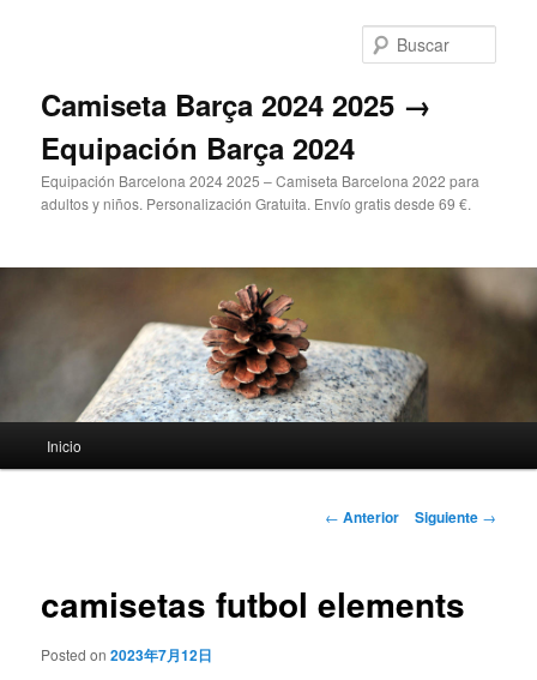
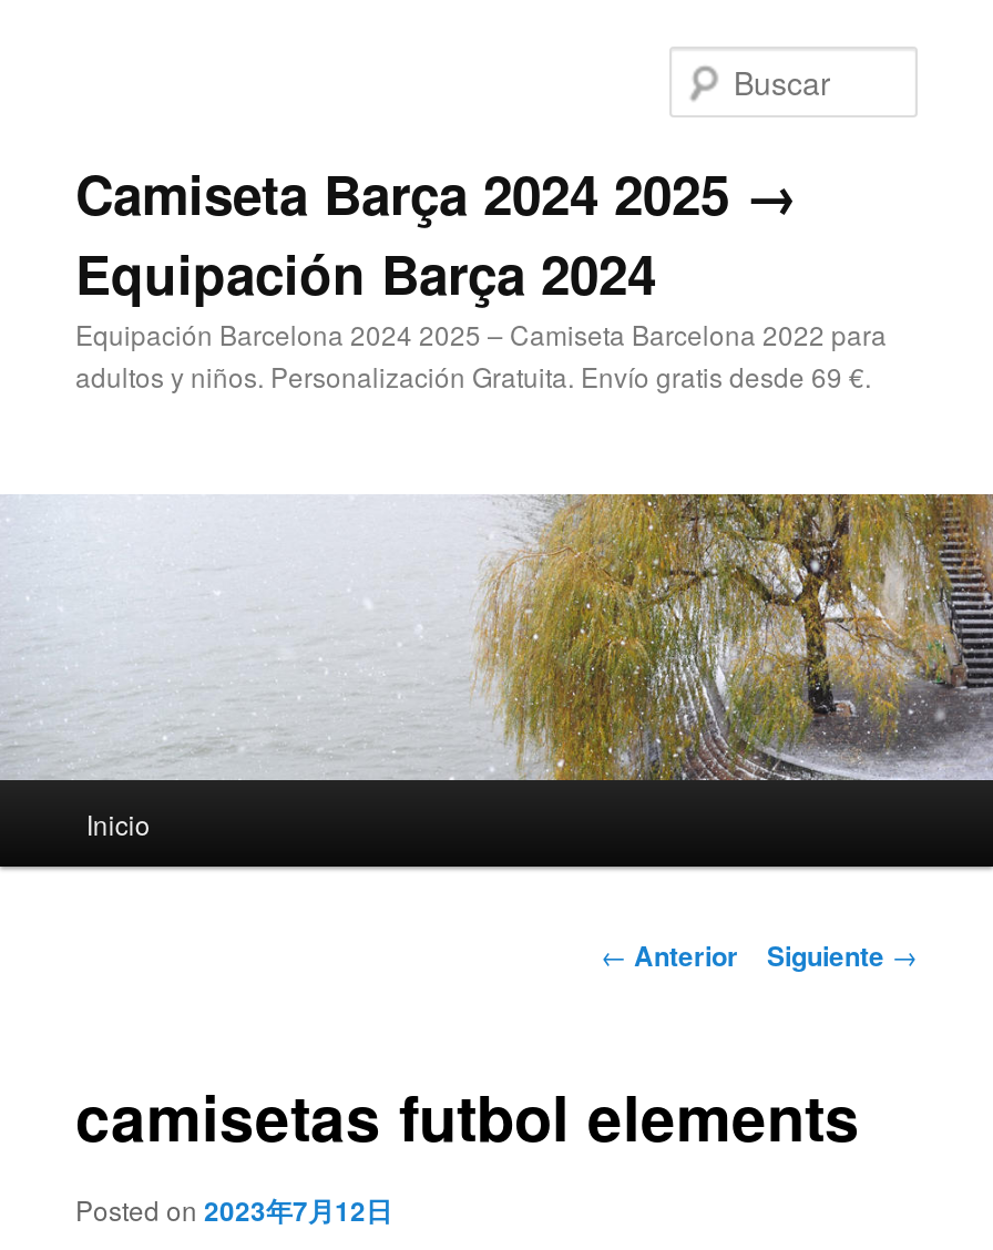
- [image]
+ [image]
